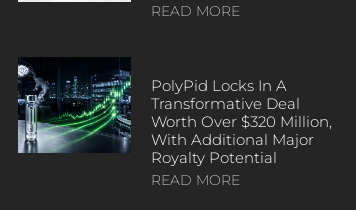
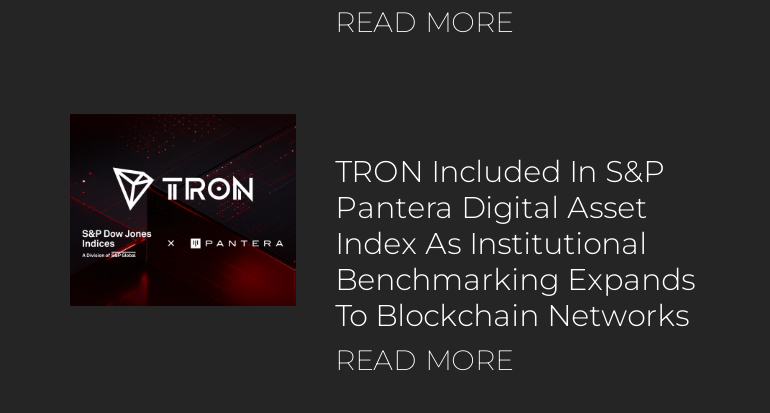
- [image]
- PolyPid Locks In A
- Transformative Deal
- Worth Over $320 Million,
- With Additional Major
- Royalty Potential
+ [image]
+ TRON Included In S&P
+ Pantera Digital Asset
+ Index As Institutional
+ Benchmarking Expands
+ To Blockchain Networks
